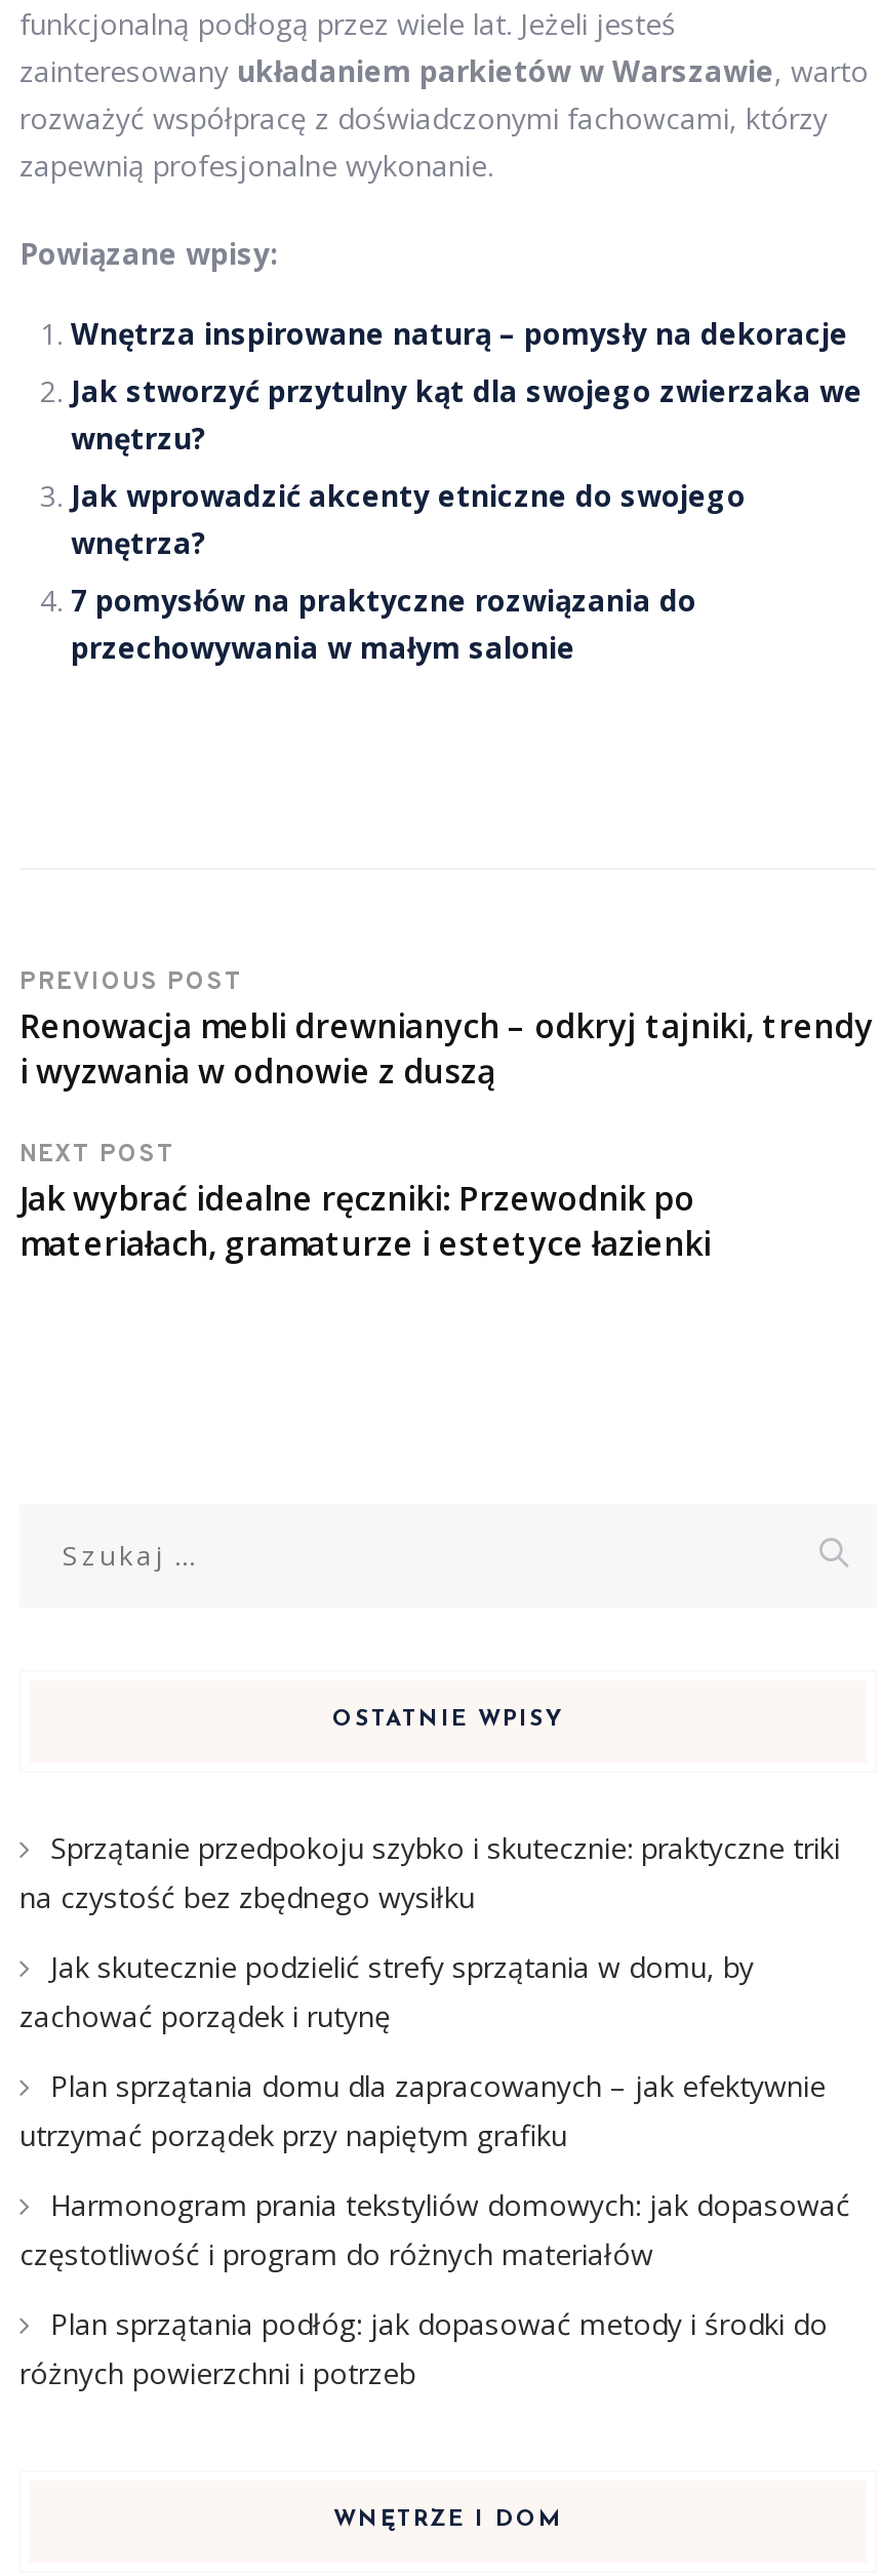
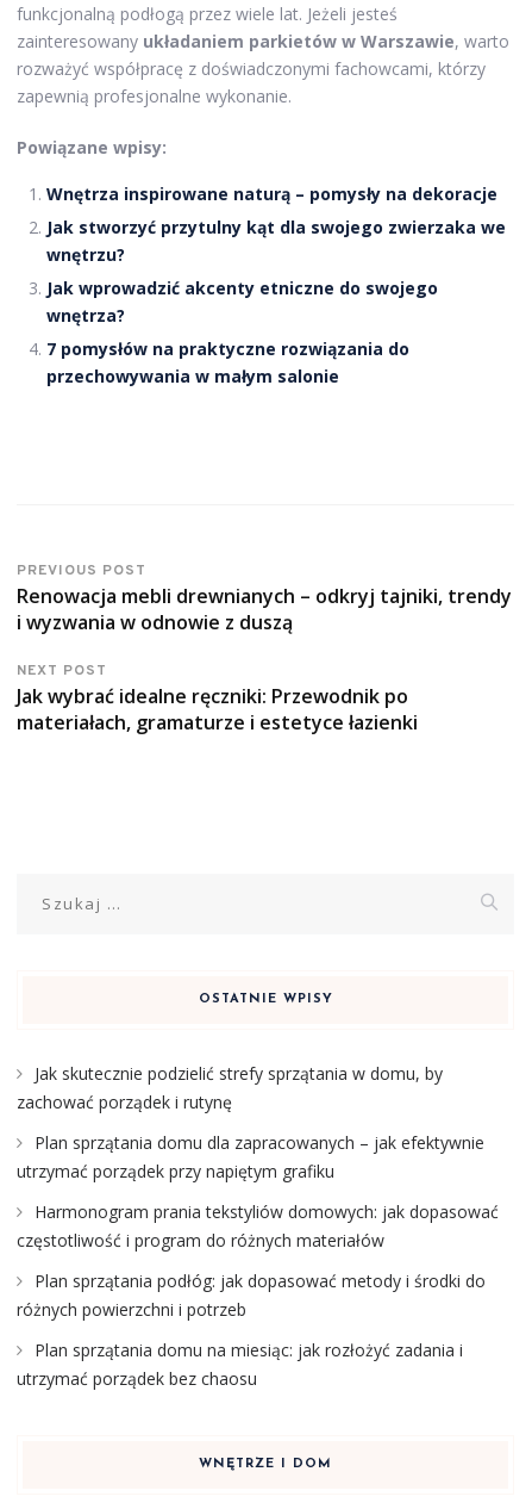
- Sprzątanie przedpokoju szybko i skutecznie: praktyczne triki
- na czystość bez zbędnego wysiłku

moved up: Jak skutecznie podzielić strefy sprzątania w domu, by | zachować porządek i rutynę | Plan sprzątania domu dla zapracowanych – jak efektywnie | utrzymać porządek przy napiętym grafiku | Harmonogram prania tekstyliów domowych: jak dopasować | częstotliwość i program do różnych materiałów | Plan sprzątania podłóg: jak dopasować metody i środki do | różnych powierzchni i potrzeb

+ Plan sprzątania domu na miesiąc: jak rozłożyć zadania i
+ utrzymać porządek bez chaosu
